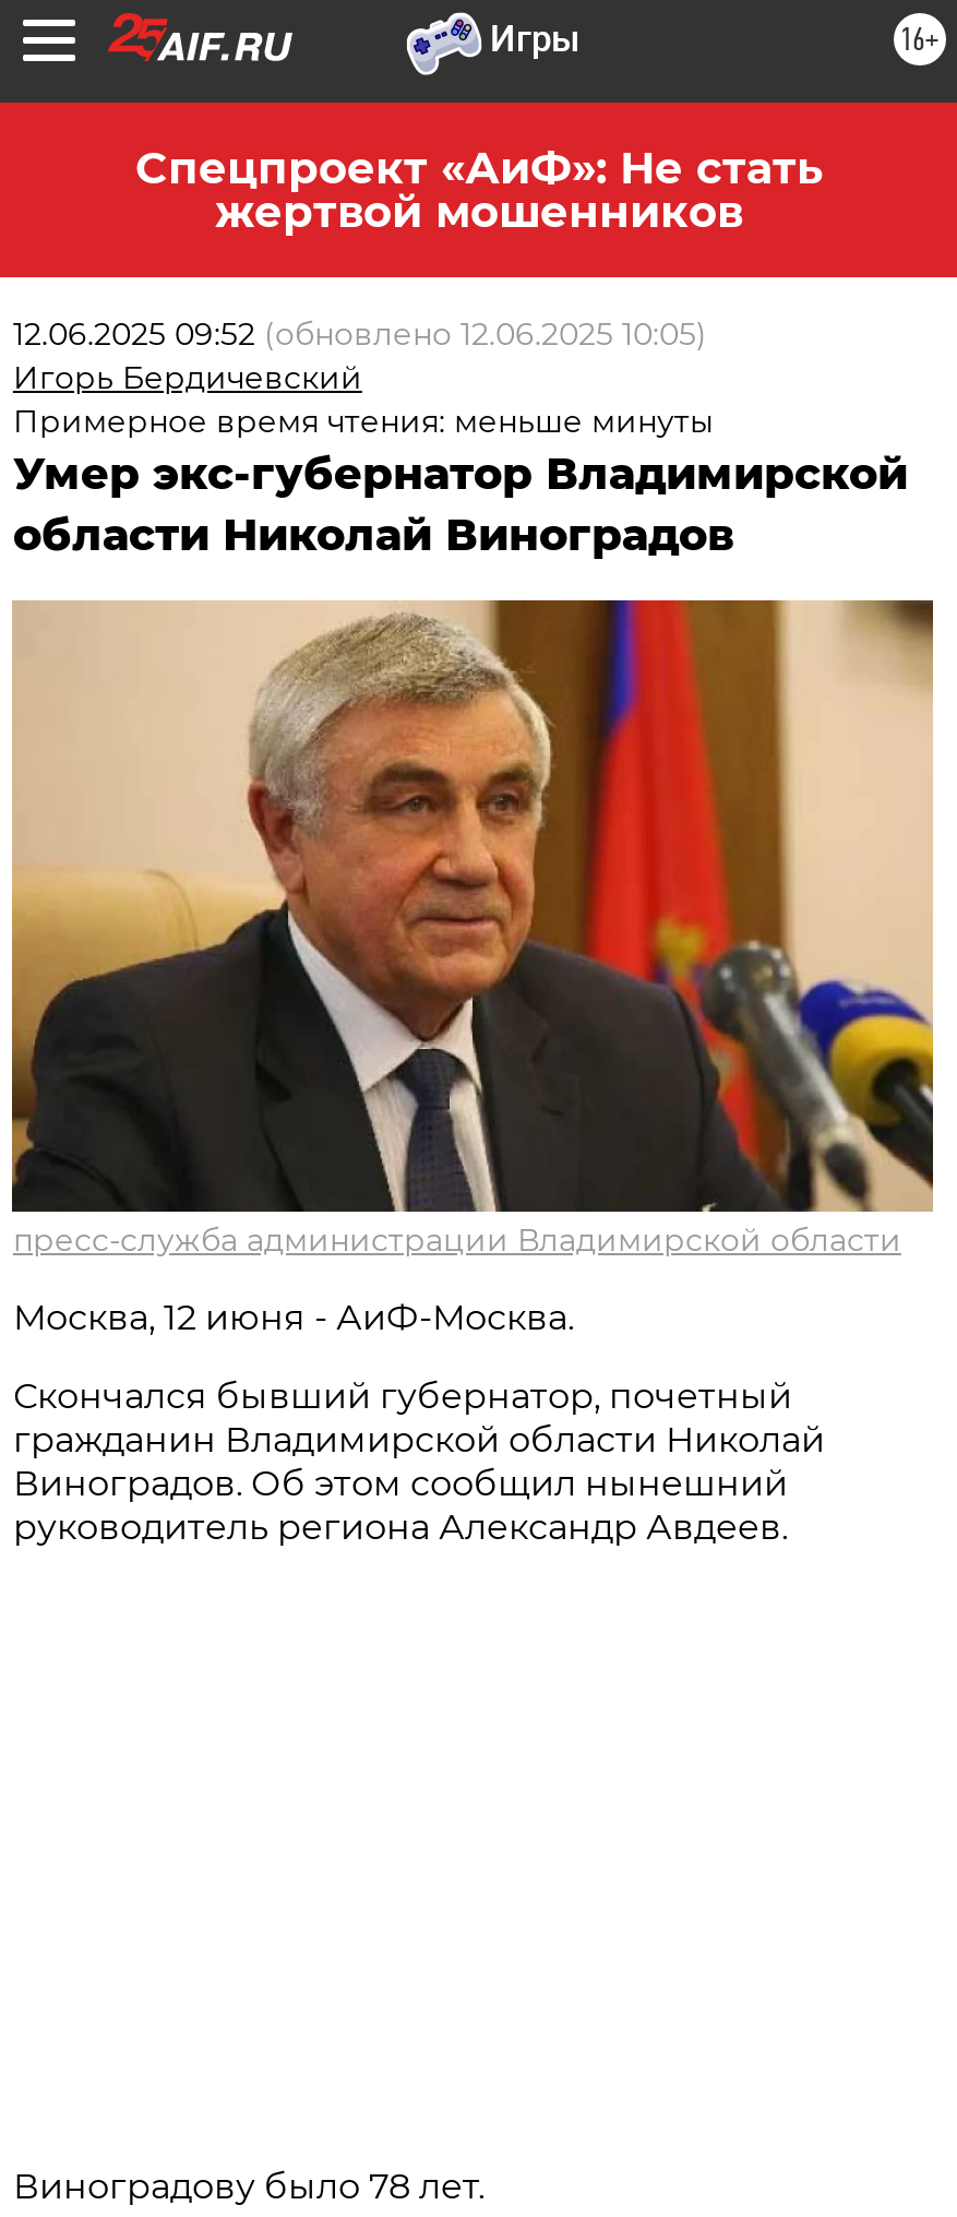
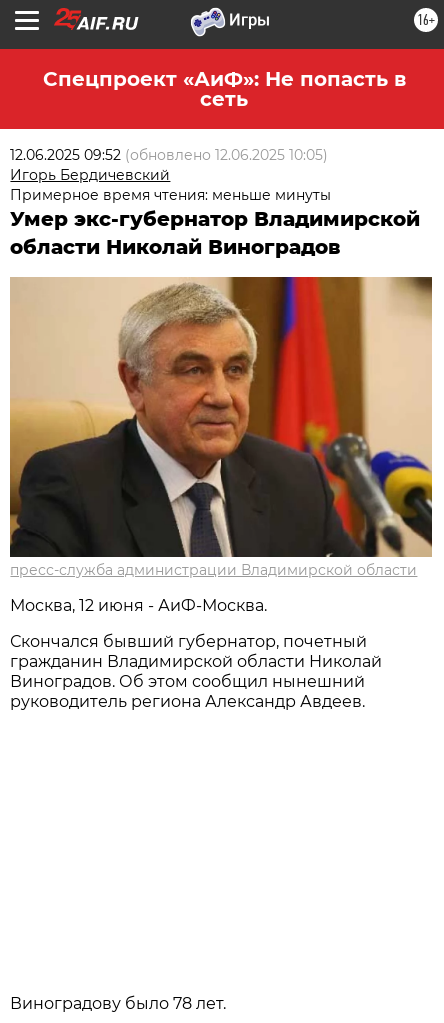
- Спецпроект «АиФ»: Не стать
- жертвой мошенников
+ Спецпроект «АиФ»: Не попасть в
+ сеть
